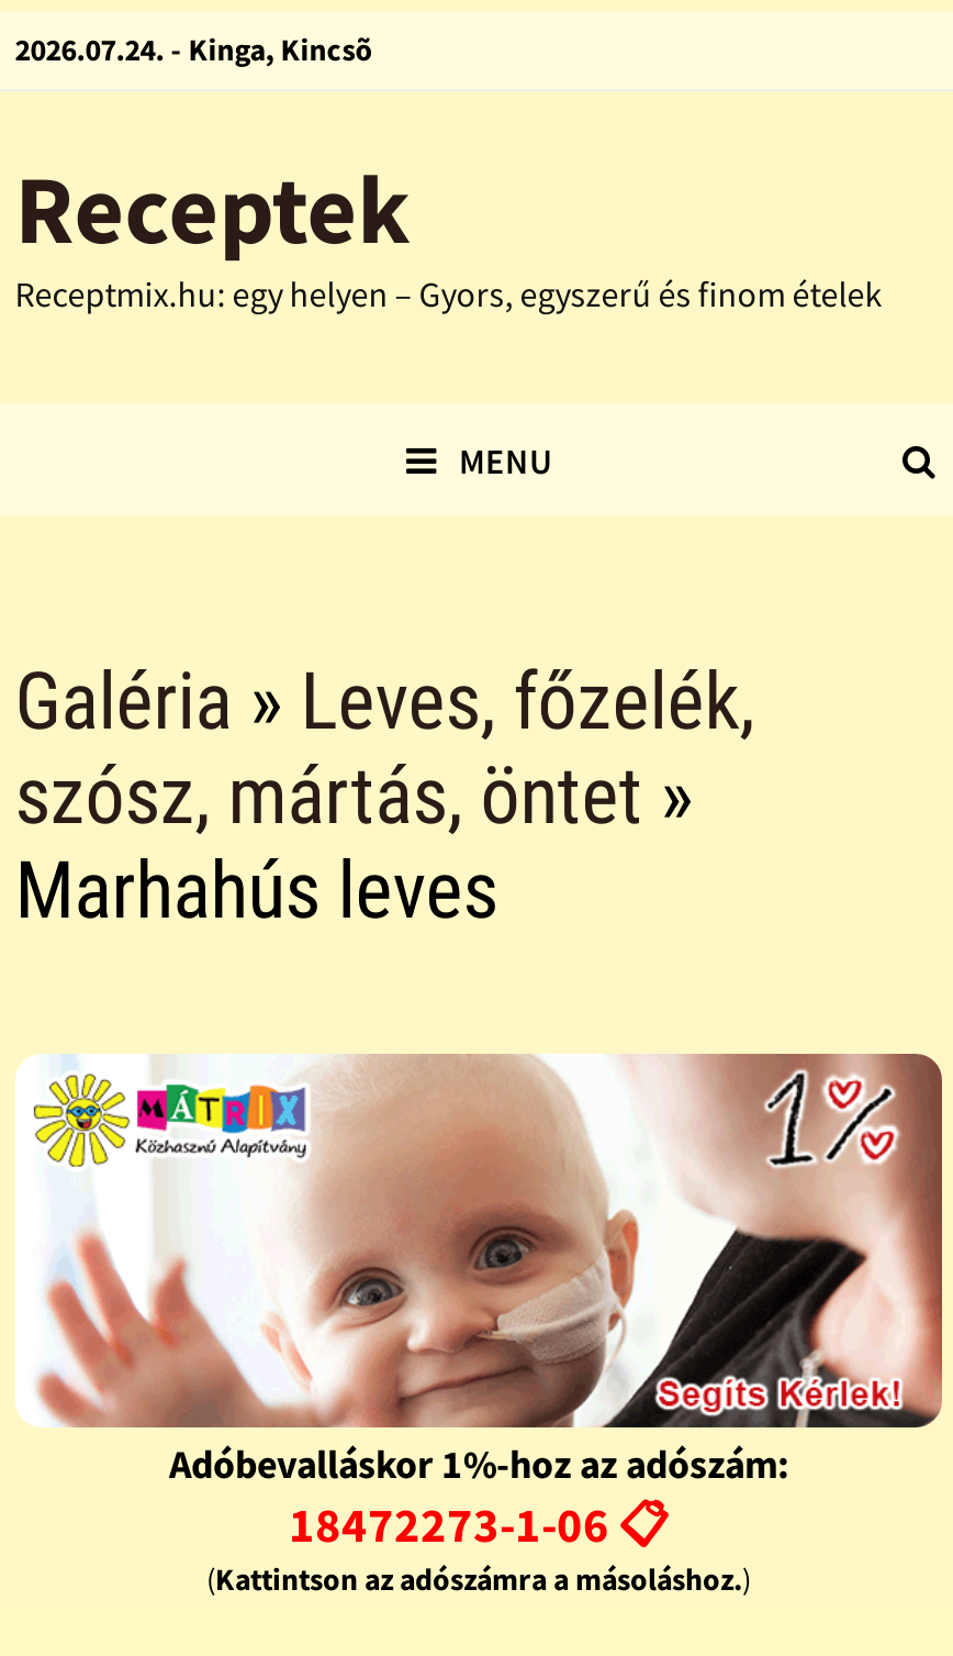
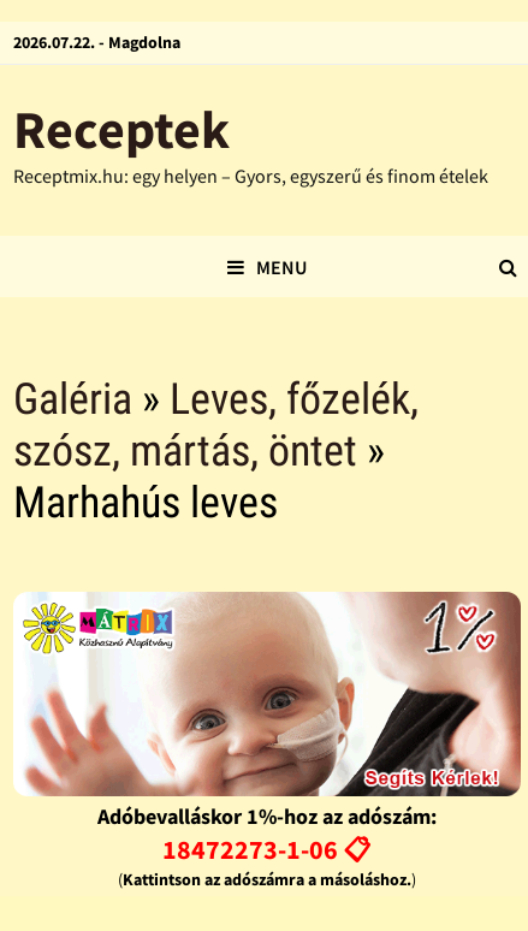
- 2026.07.24. - Kinga, Kincsõ
+ 2026.07.22. - Magdolna
